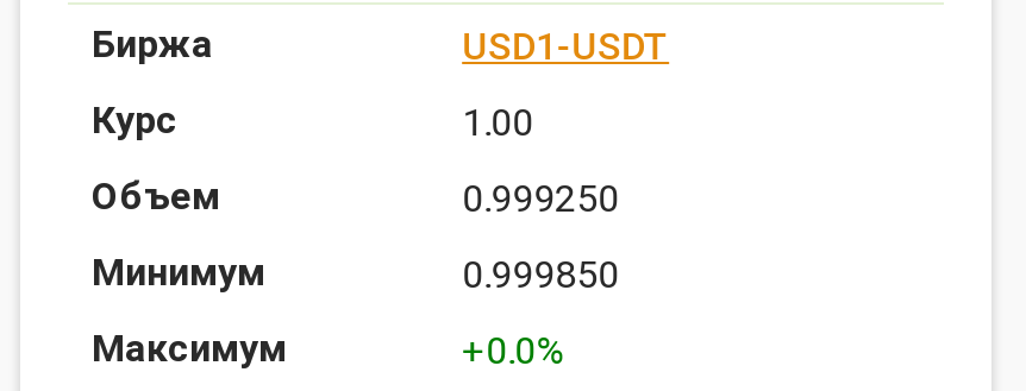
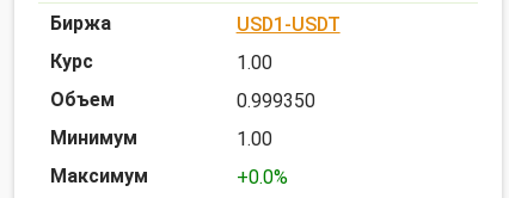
- 0.999250
+ 0.999350

- 0.999850
+ 1.00
